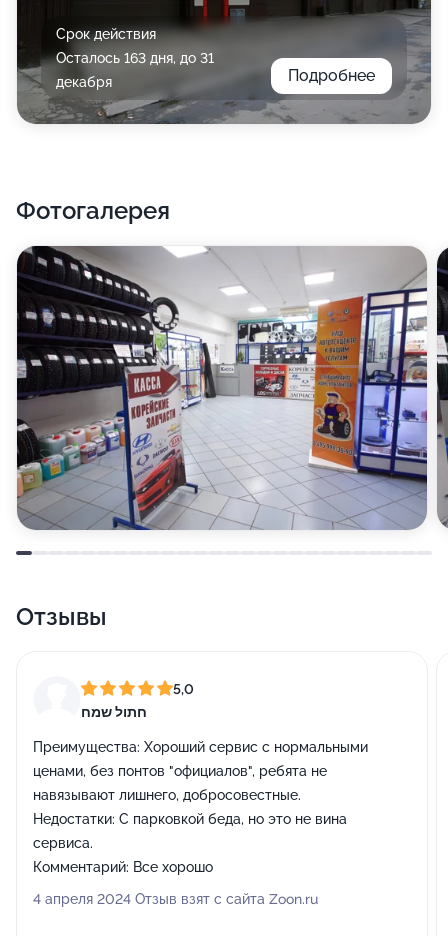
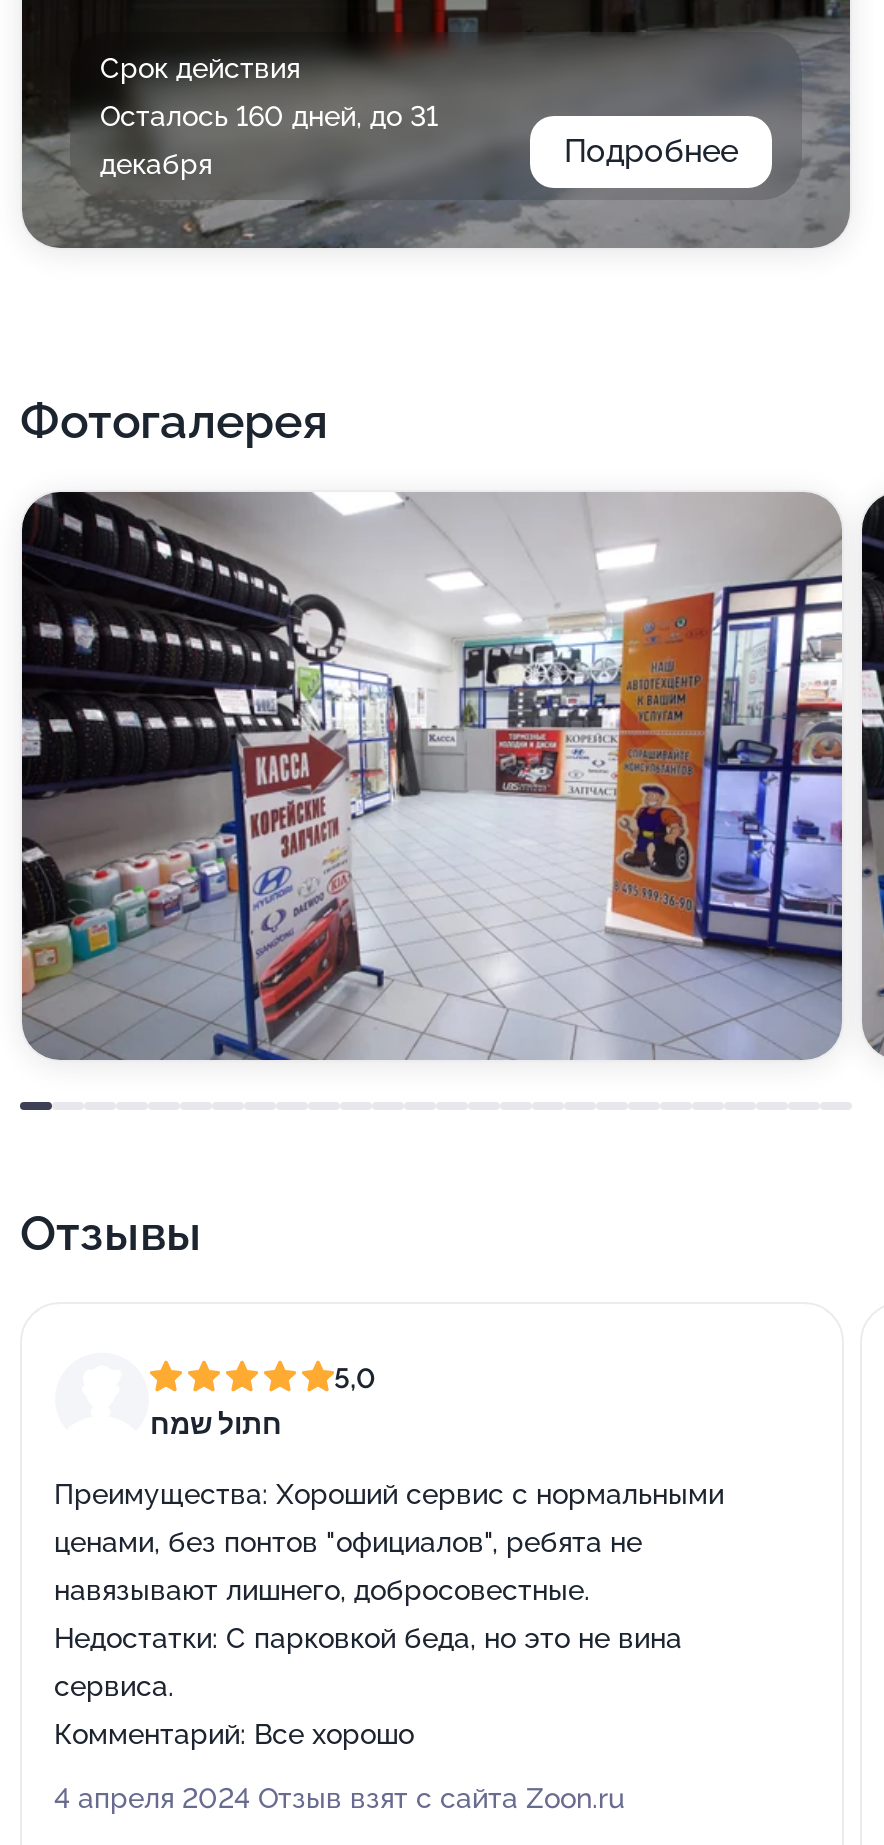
- Осталось 163 дня, до 31
+ Осталось 160 дней, до 31
